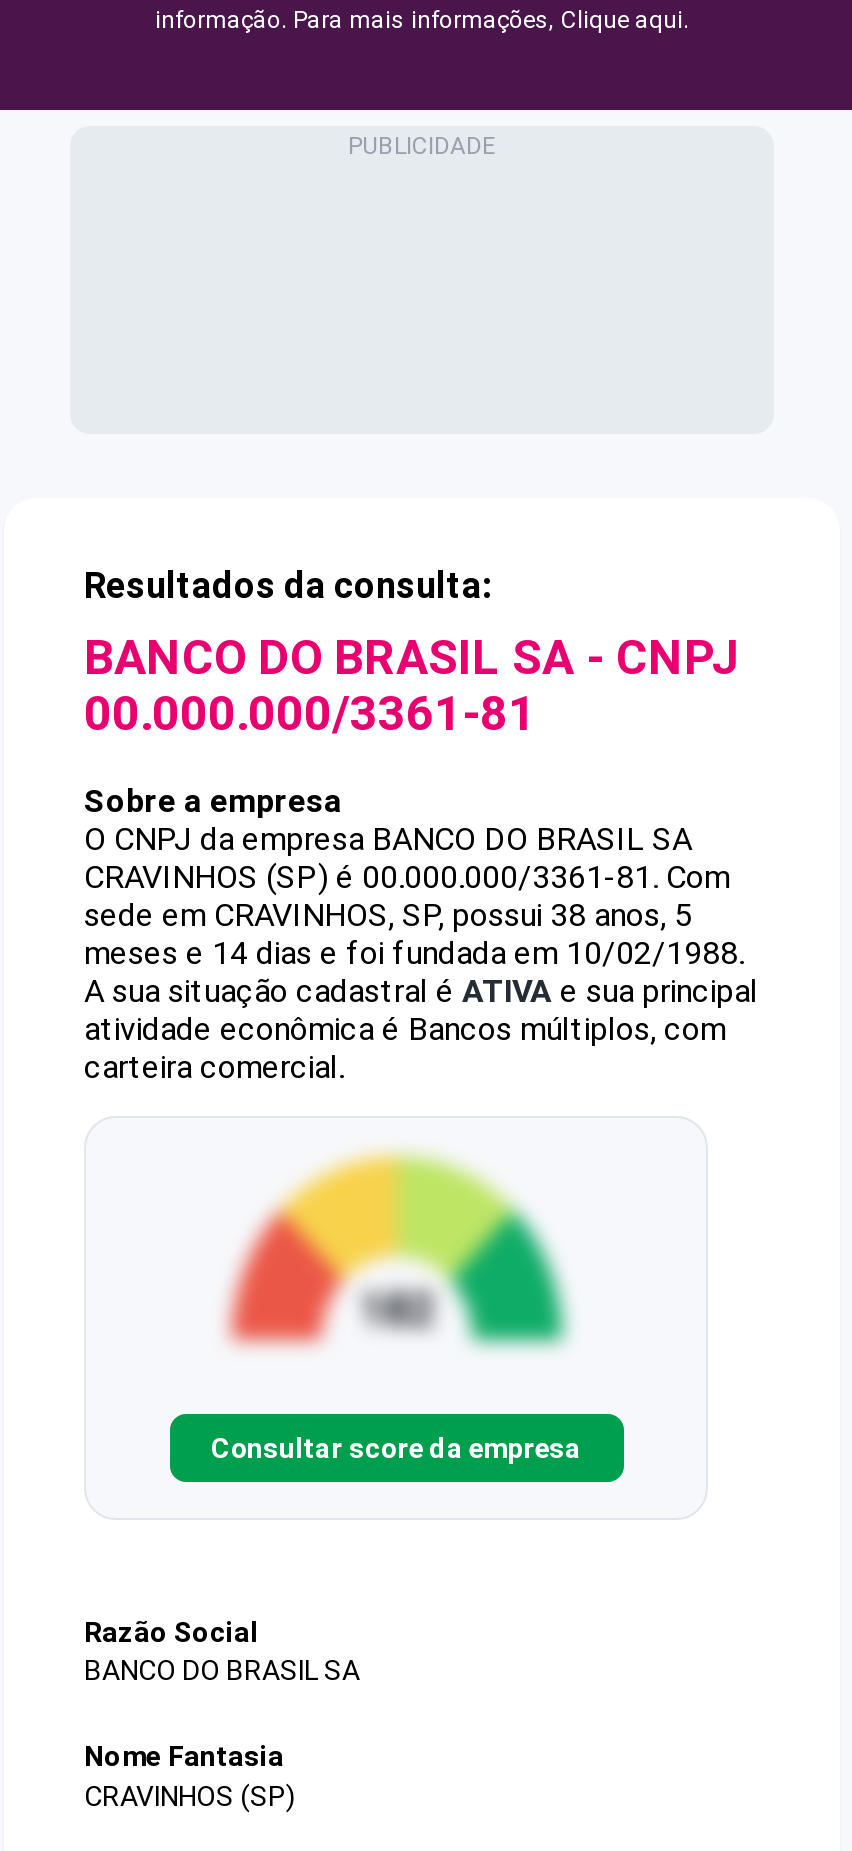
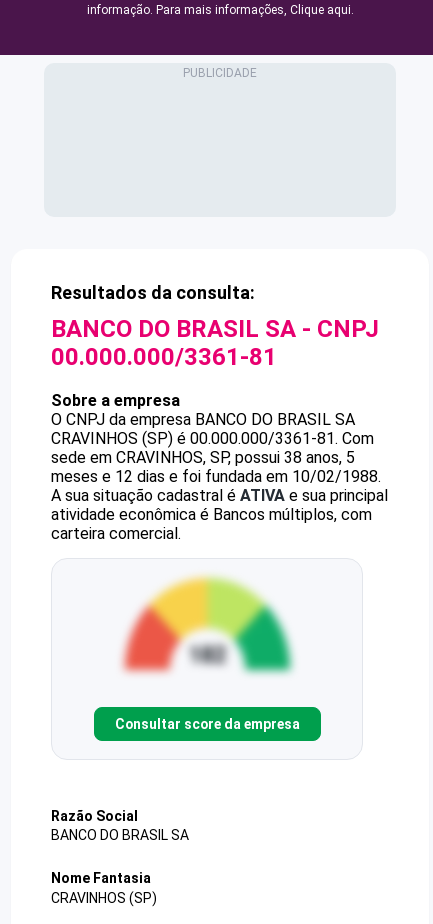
- meses e 14 dias e foi fundada em 10/02/1988.
+ meses e 12 dias e foi fundada em 10/02/1988.
